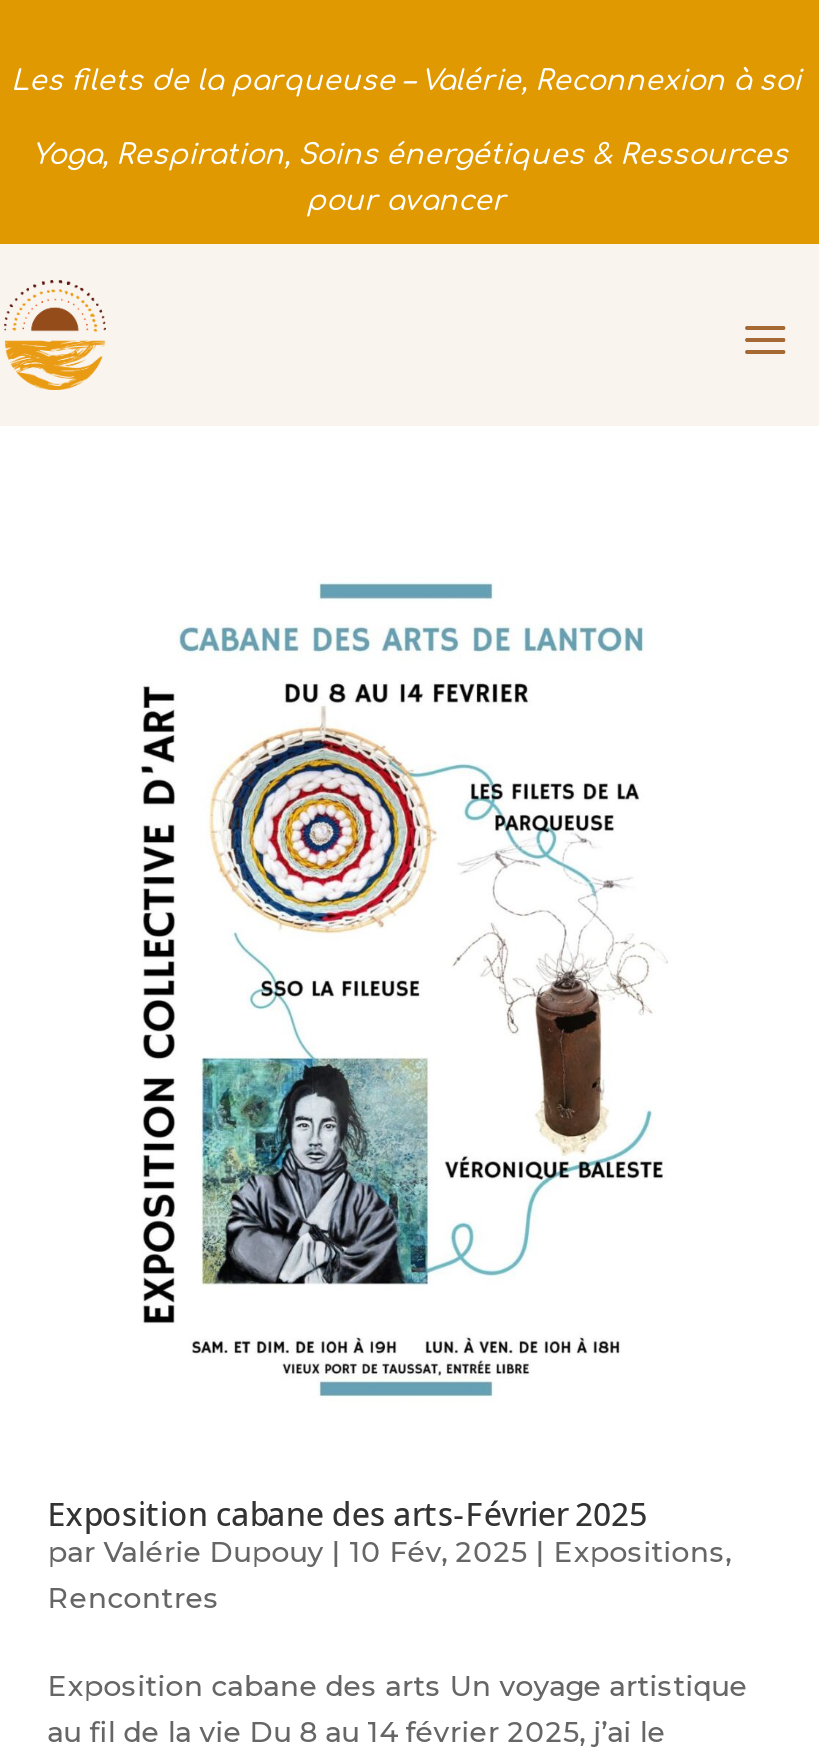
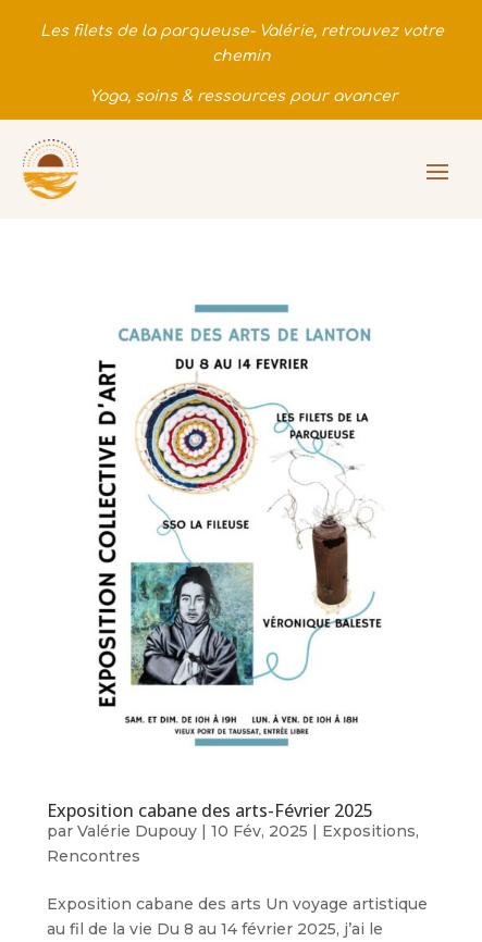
- Les filets de la parqueuse – Valérie, Reconnexion à soi
+ Les filets de la parqueuse- Valérie, retrouvez votre

- Yoga, Respiration, Soins énergétiques & Ressources
+ chemin

- pour avancer
+ Yoga, soins & ressources pour avancer
